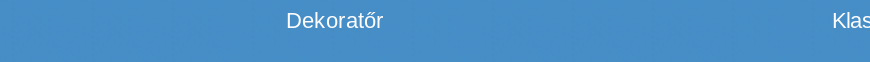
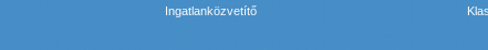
- Dekoratőr
+ Ingatlanközvetítő
